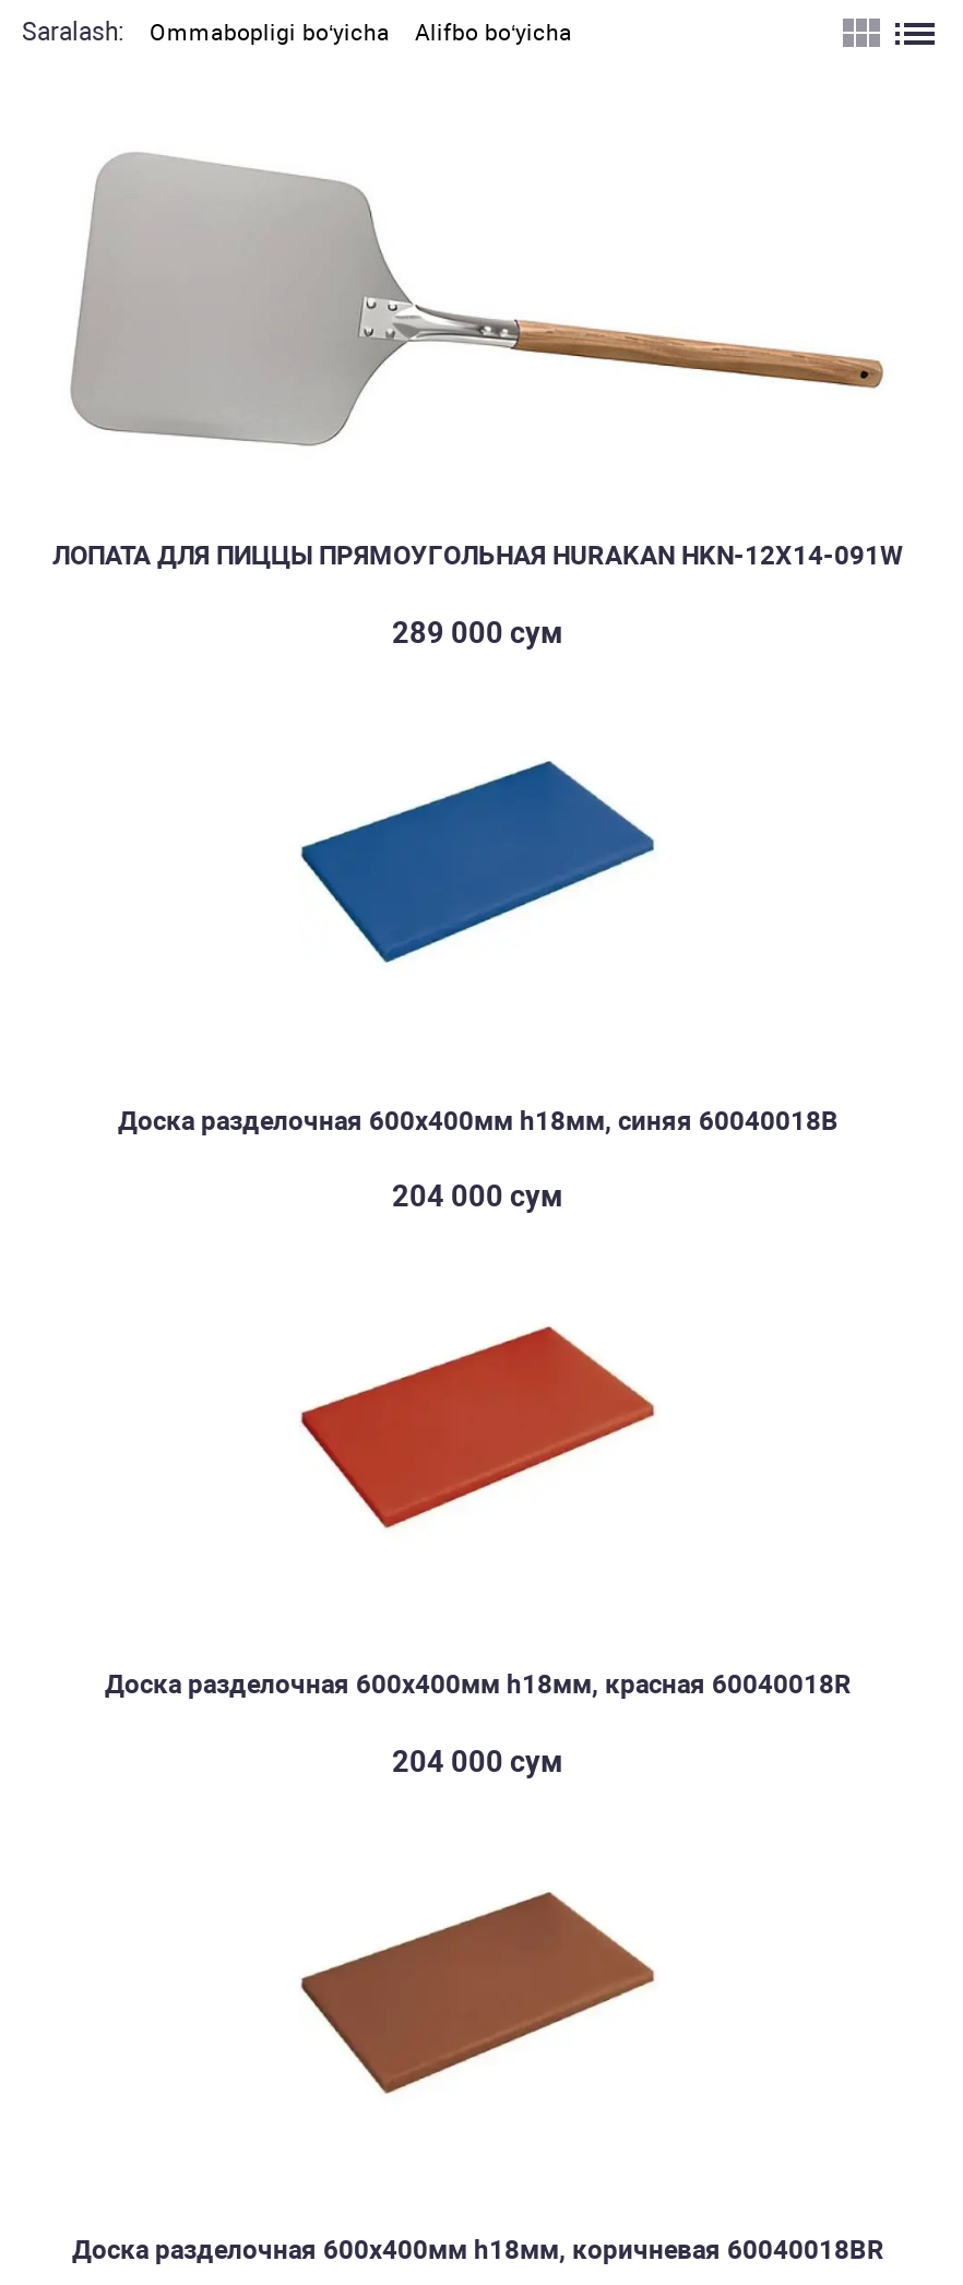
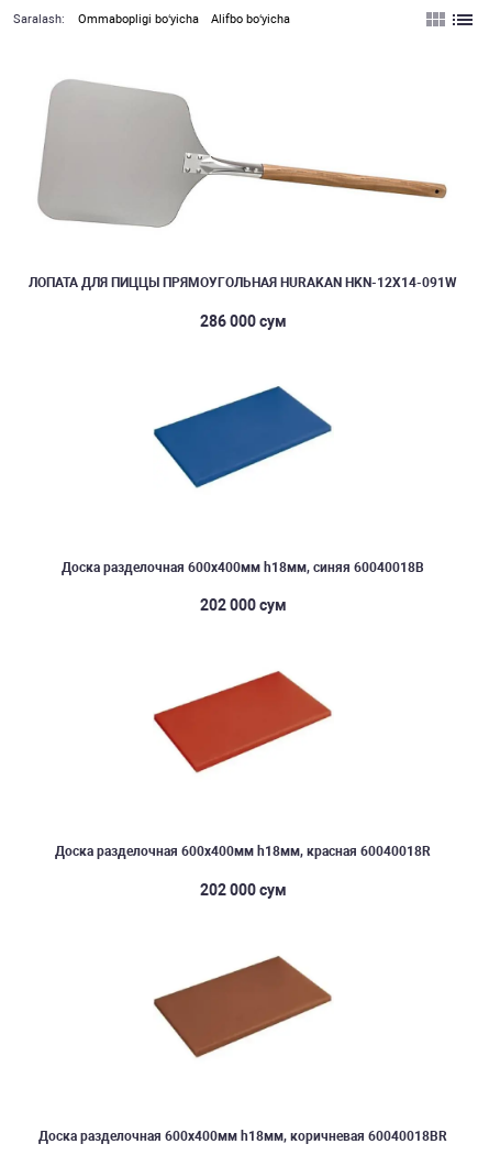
- 289 000 сум
+ 286 000 сум

- 204 000 сум
+ 202 000 сум

- 204 000 сум
+ 202 000 сум
